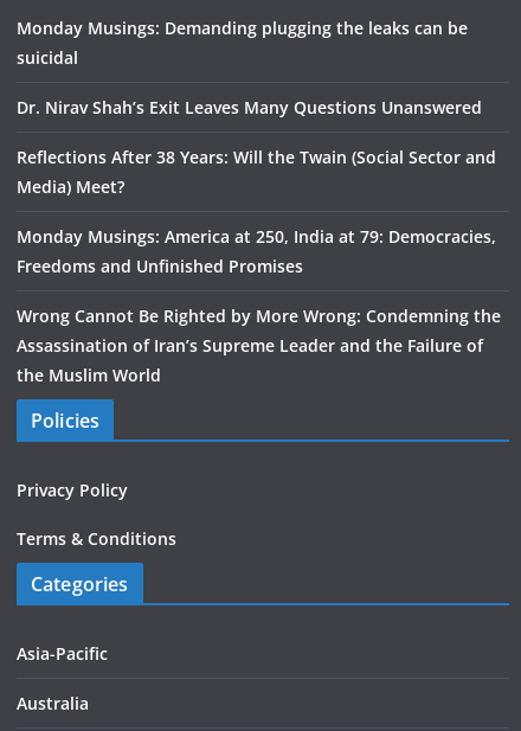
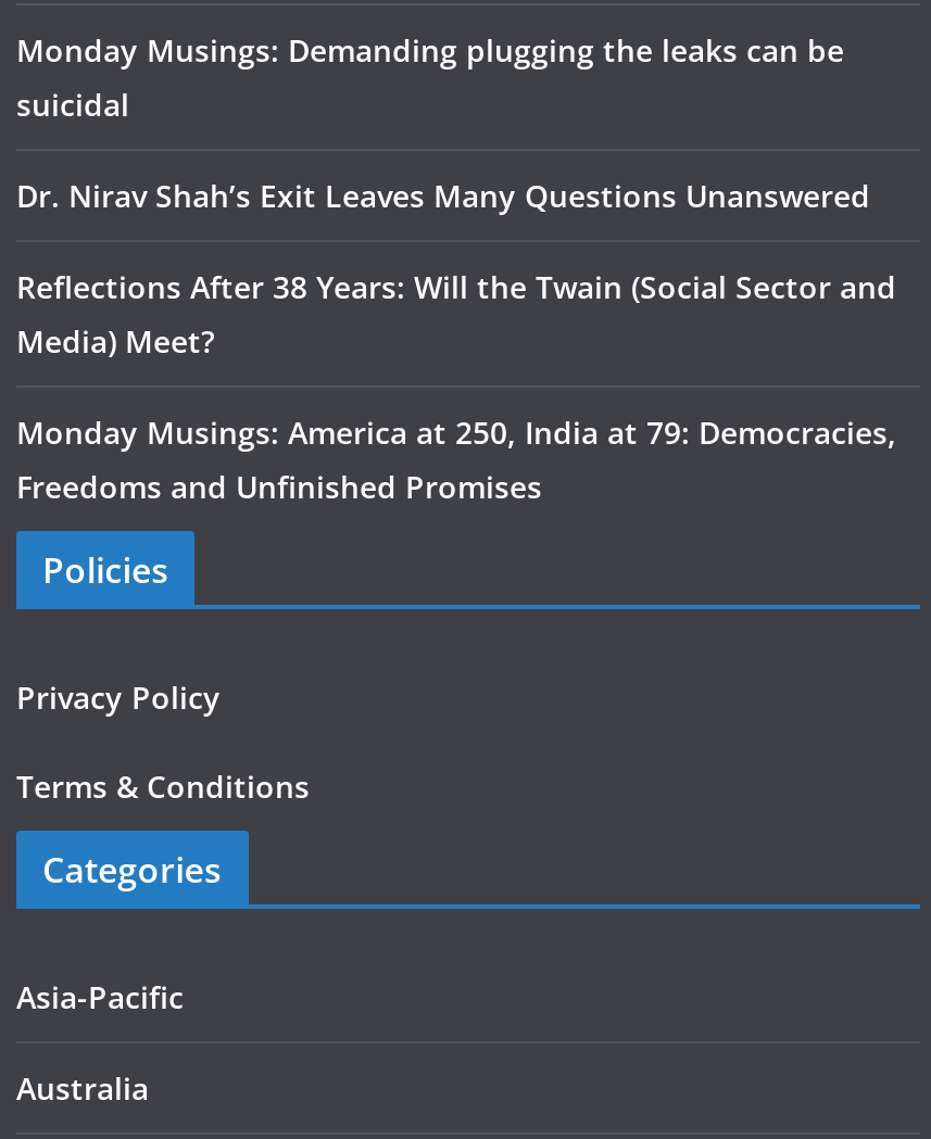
- Wrong Cannot Be Righted by More Wrong: Condemning the
- Assassination of Iran’s Supreme Leader and the Failure of
- the Muslim World
